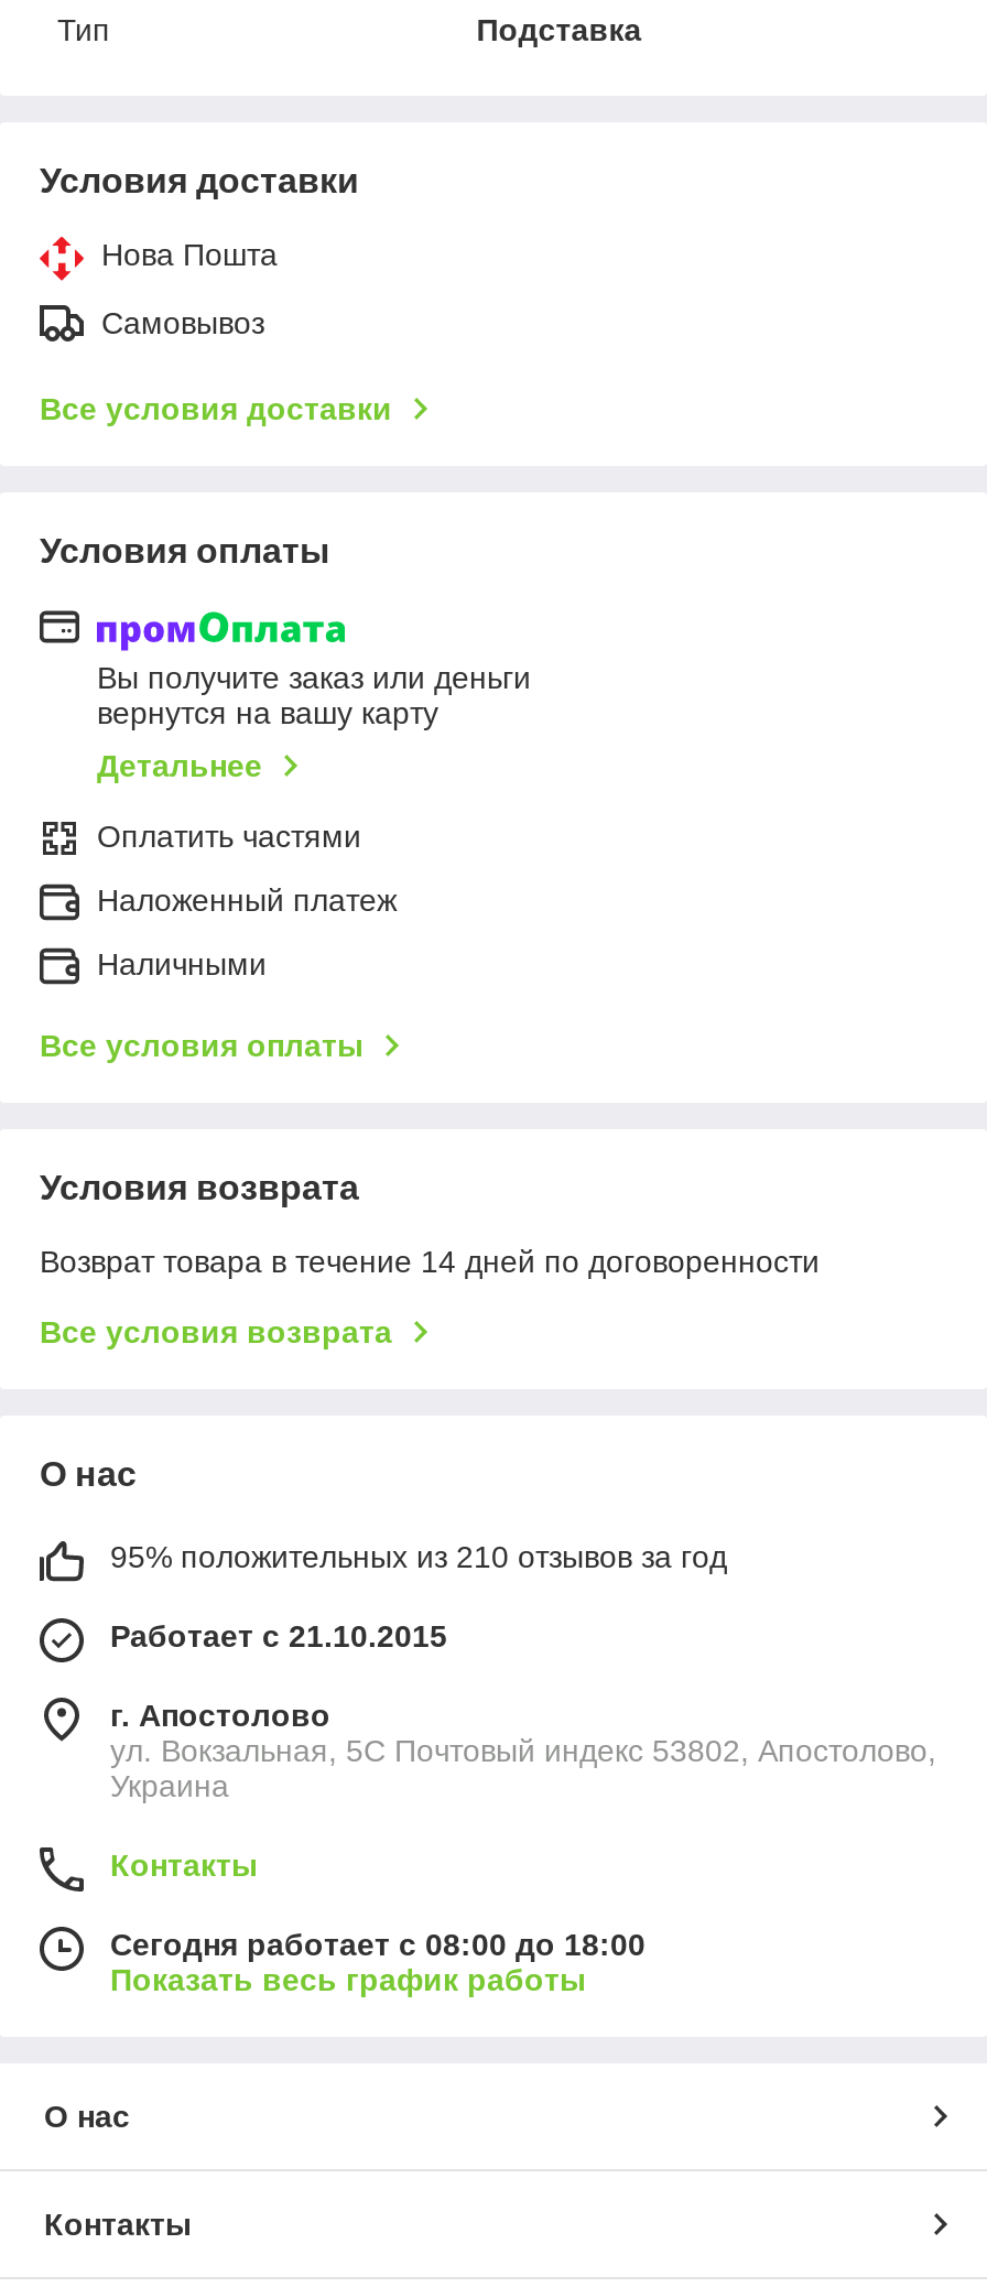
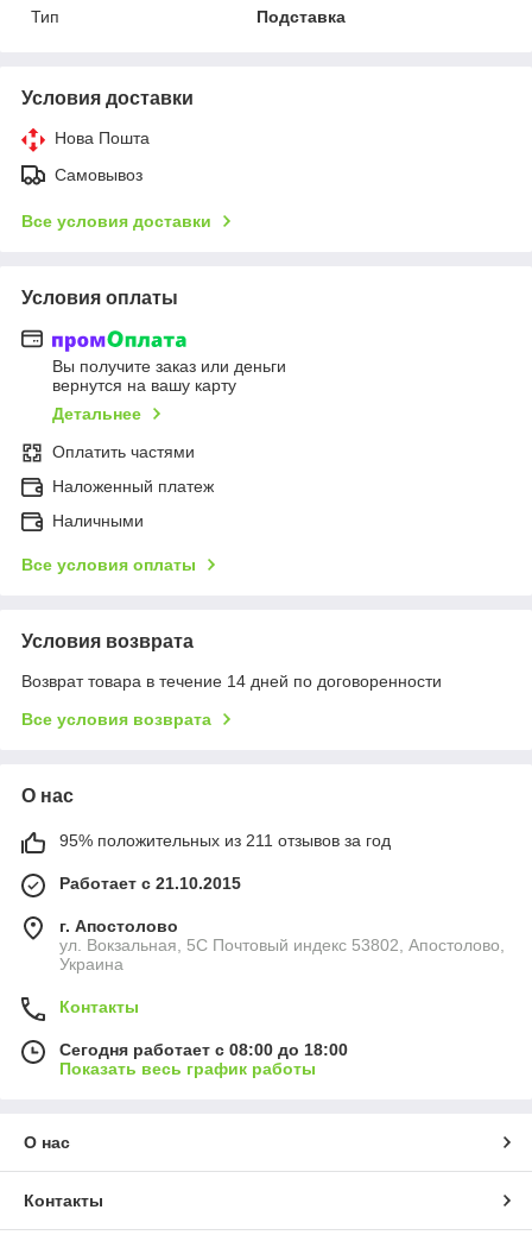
- 95% положительных из 210 отзывов за год
+ 95% положительных из 211 отзывов за год
